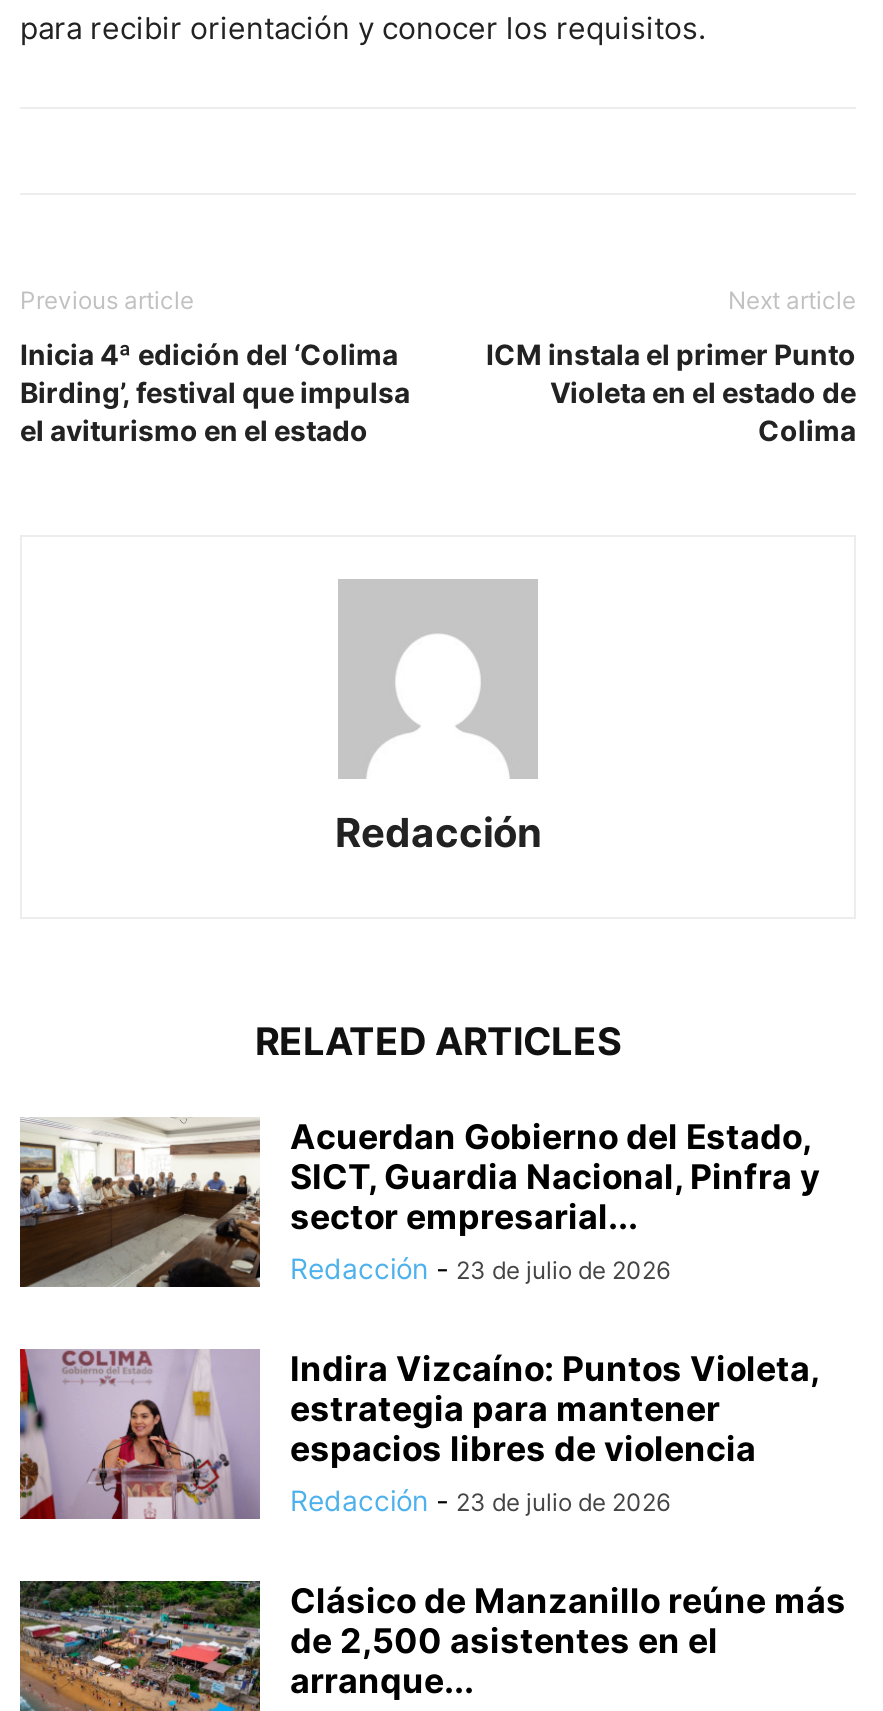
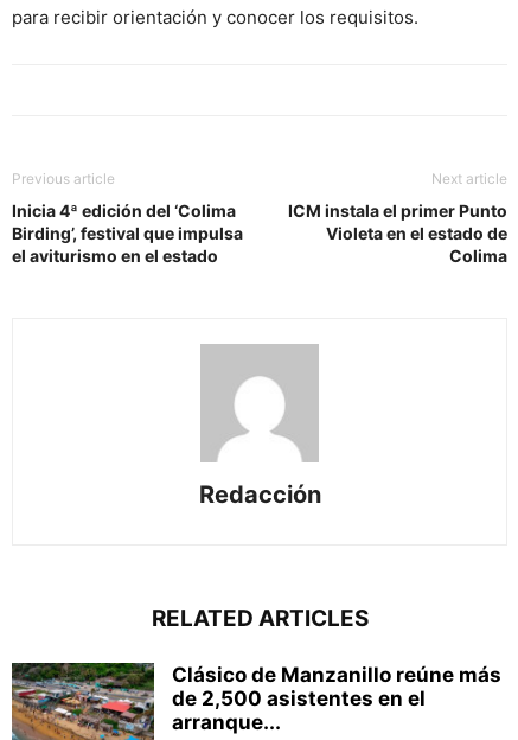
- [image]
- Acuerdan Gobierno del Estado,
- SICT, Guardia Nacional, Pinfra y
- sector empresarial...
- Redacción - 23 de julio de 2026
- Indira Vizcaíno: Puntos Violeta,
- estrategia para mantener
- espacios libres de violencia
- Redacción - 23 de julio de 2026

- [image]
